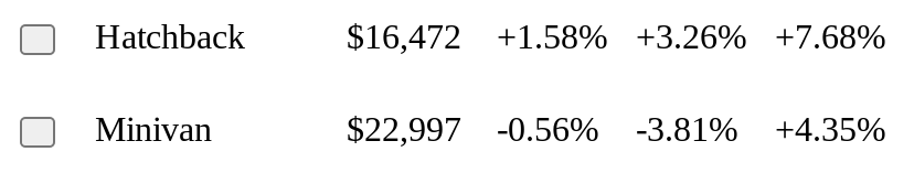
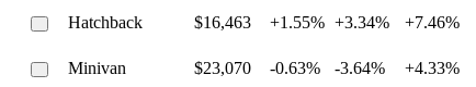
- $16,472
- +1.58%
- +3.26%
- +7.68%
+ $16,463
+ +1.55% +3.34%
+ +7.46%

- $22,997
+ $23,070

- -0.56%
+ -0.63%

- -3.81%
+ -3.64%

- +4.35%
+ +4.33%
